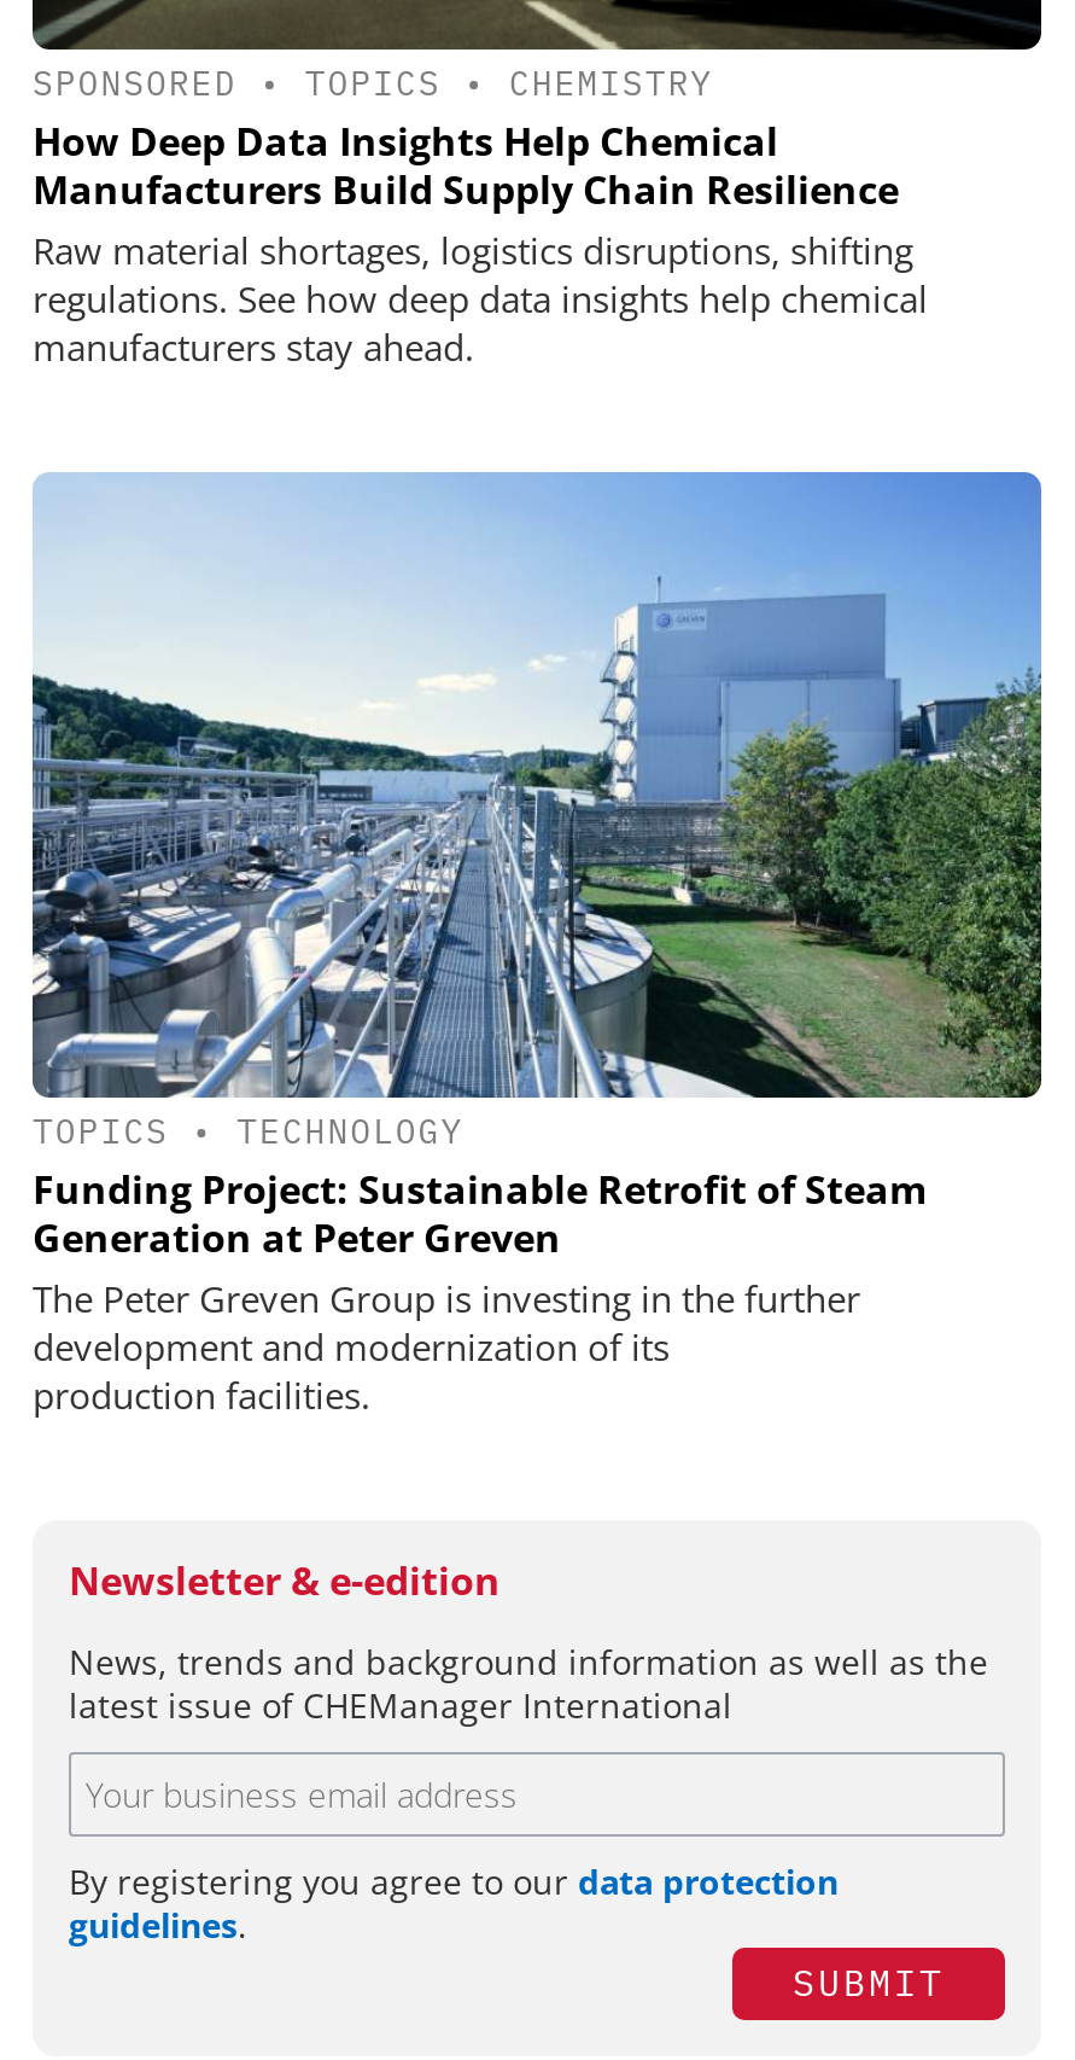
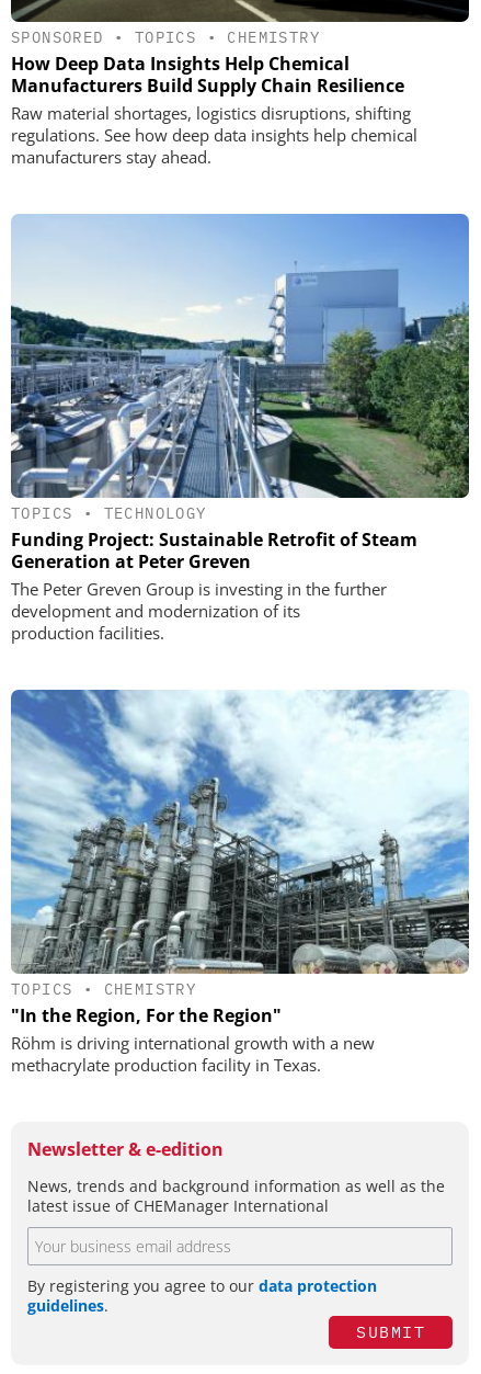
+ [image]
+ TOPICS • CHEMISTRY
+ "In the Region, For the Region"
+ Röhm is driving international growth with a new
+ methacrylate production facility in Texas.
